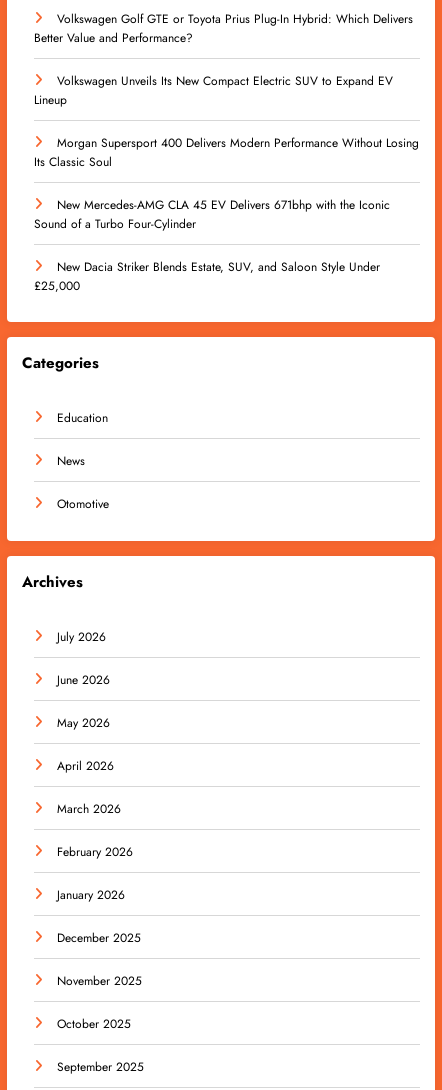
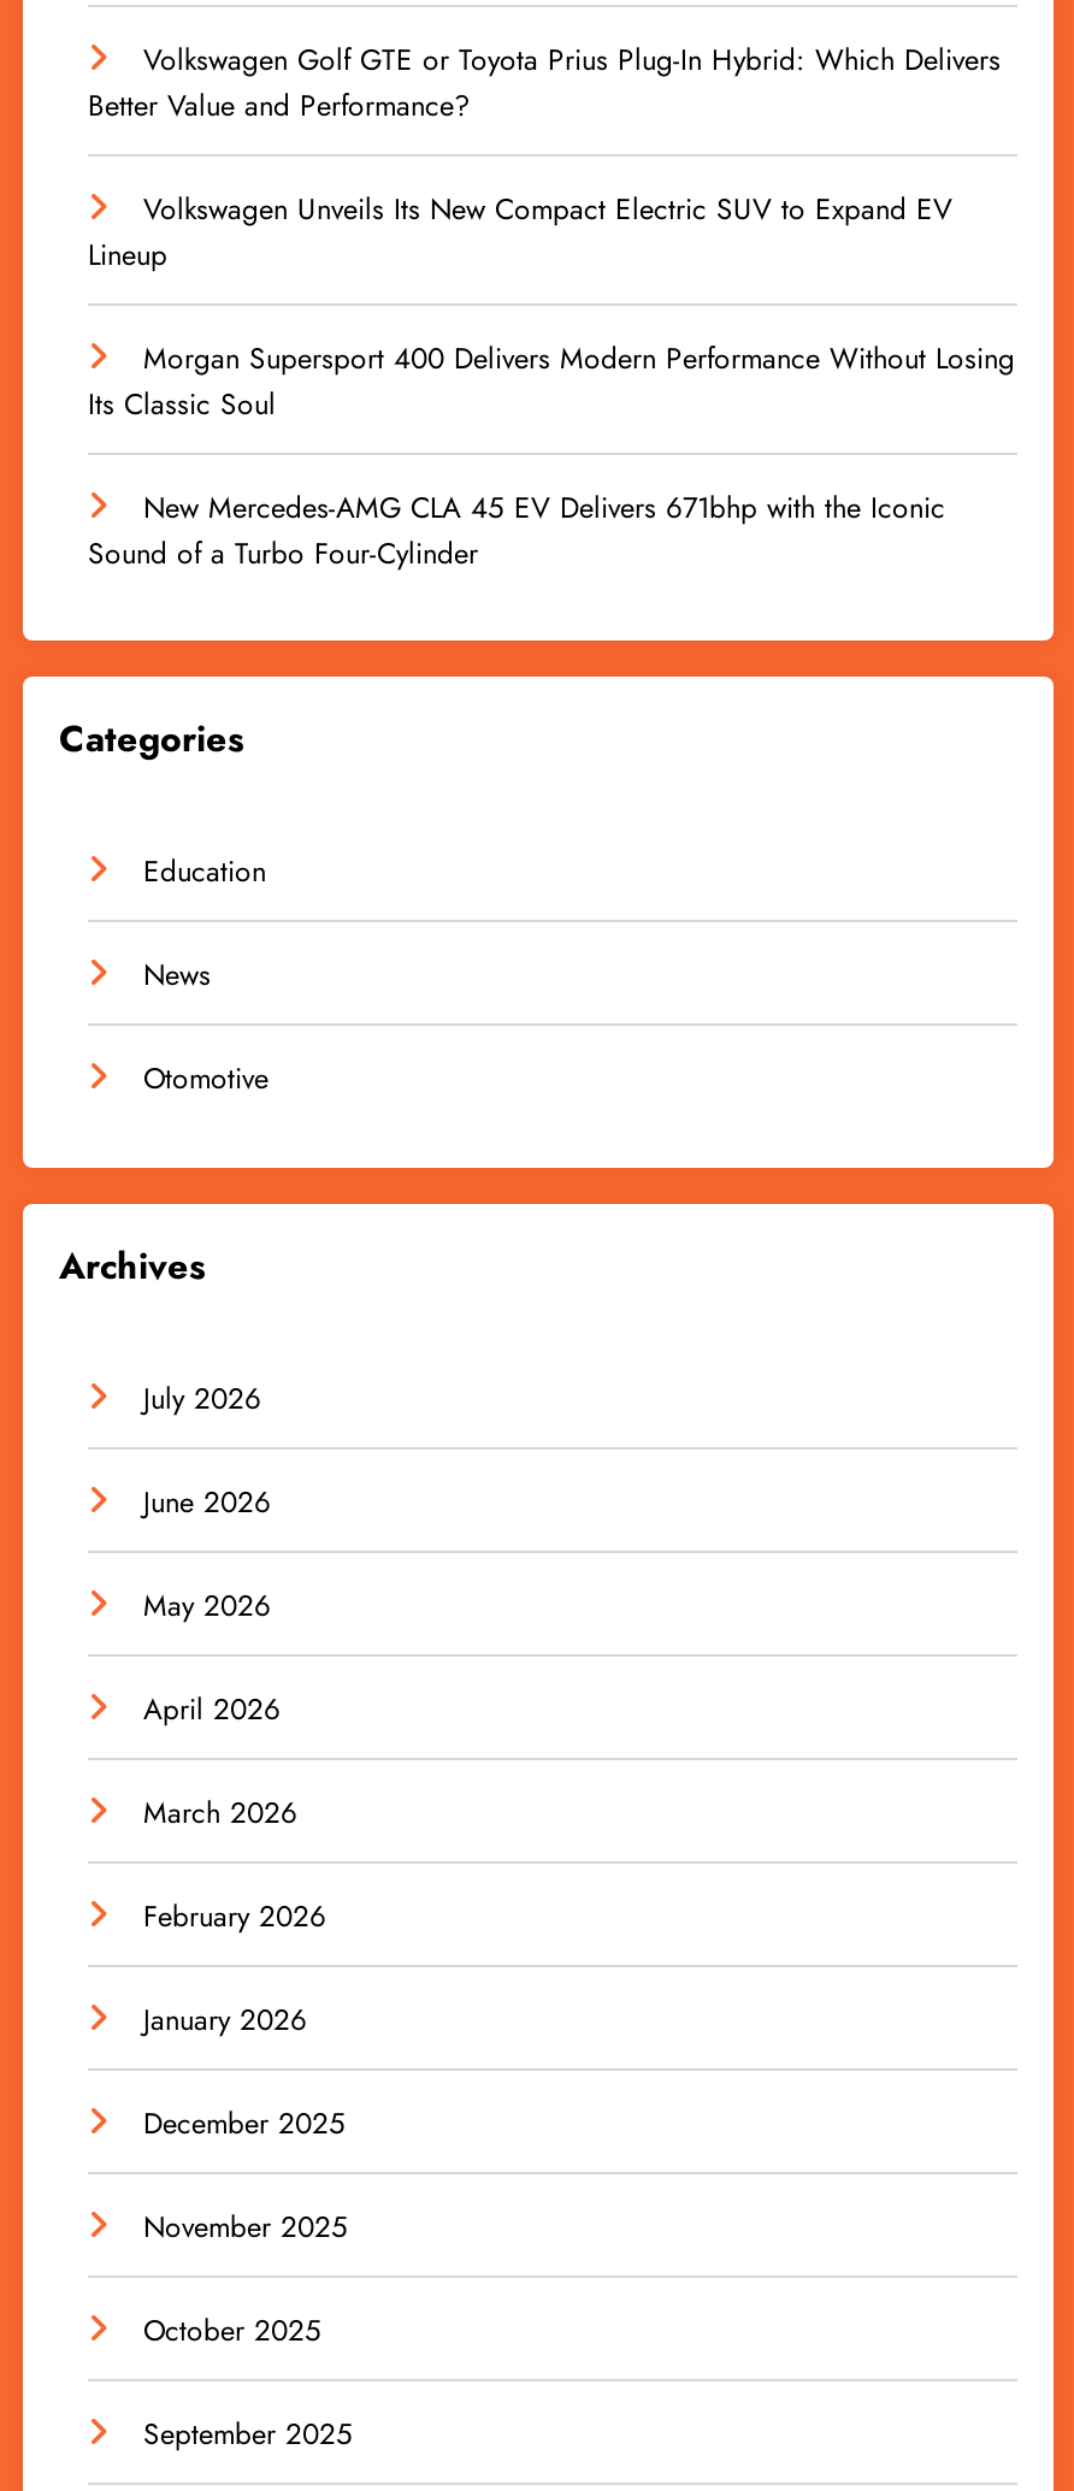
- New Dacia Striker Blends Estate, SUV, and Saloon Style Under
- £25,000
